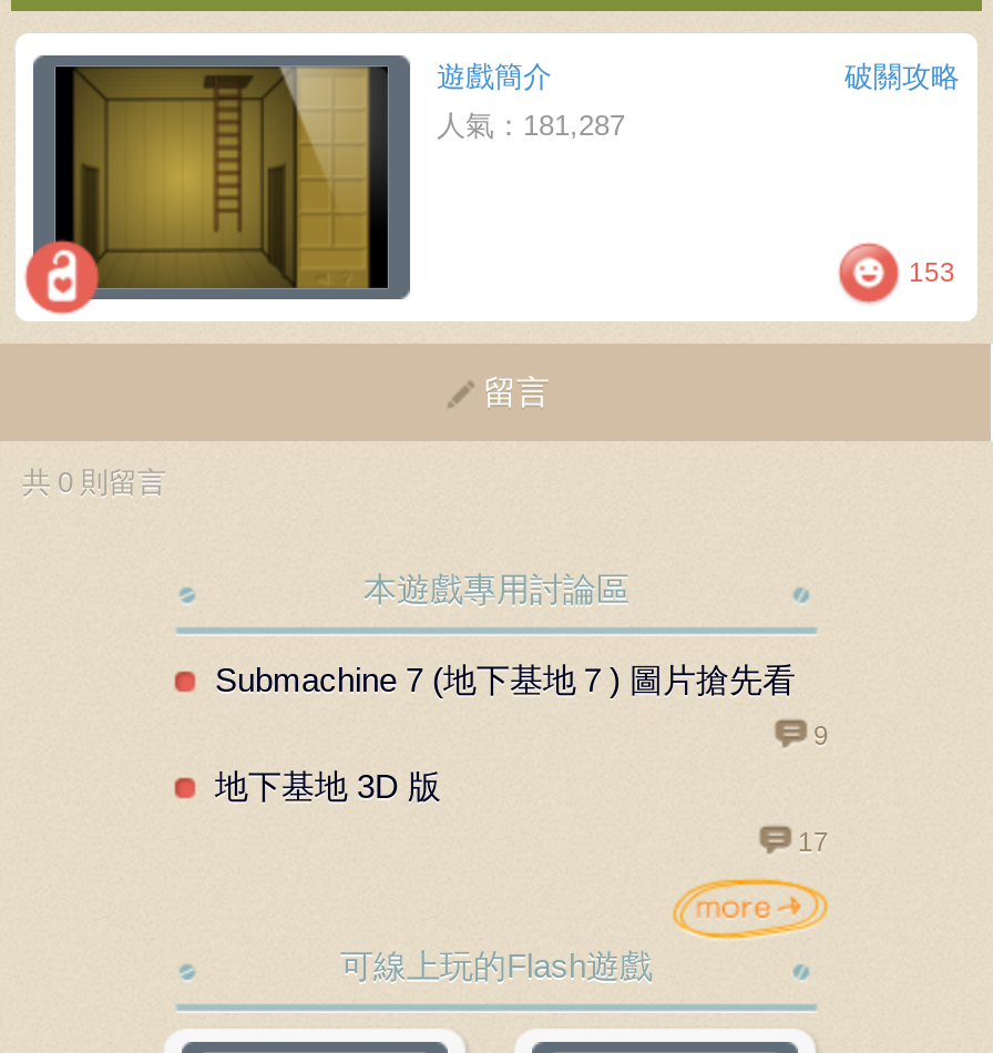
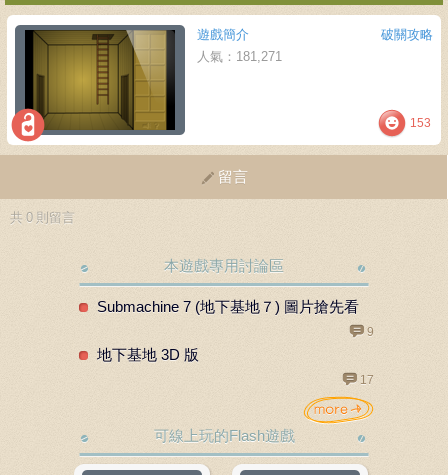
- 人氣：181,287
+ 人氣：181,271
